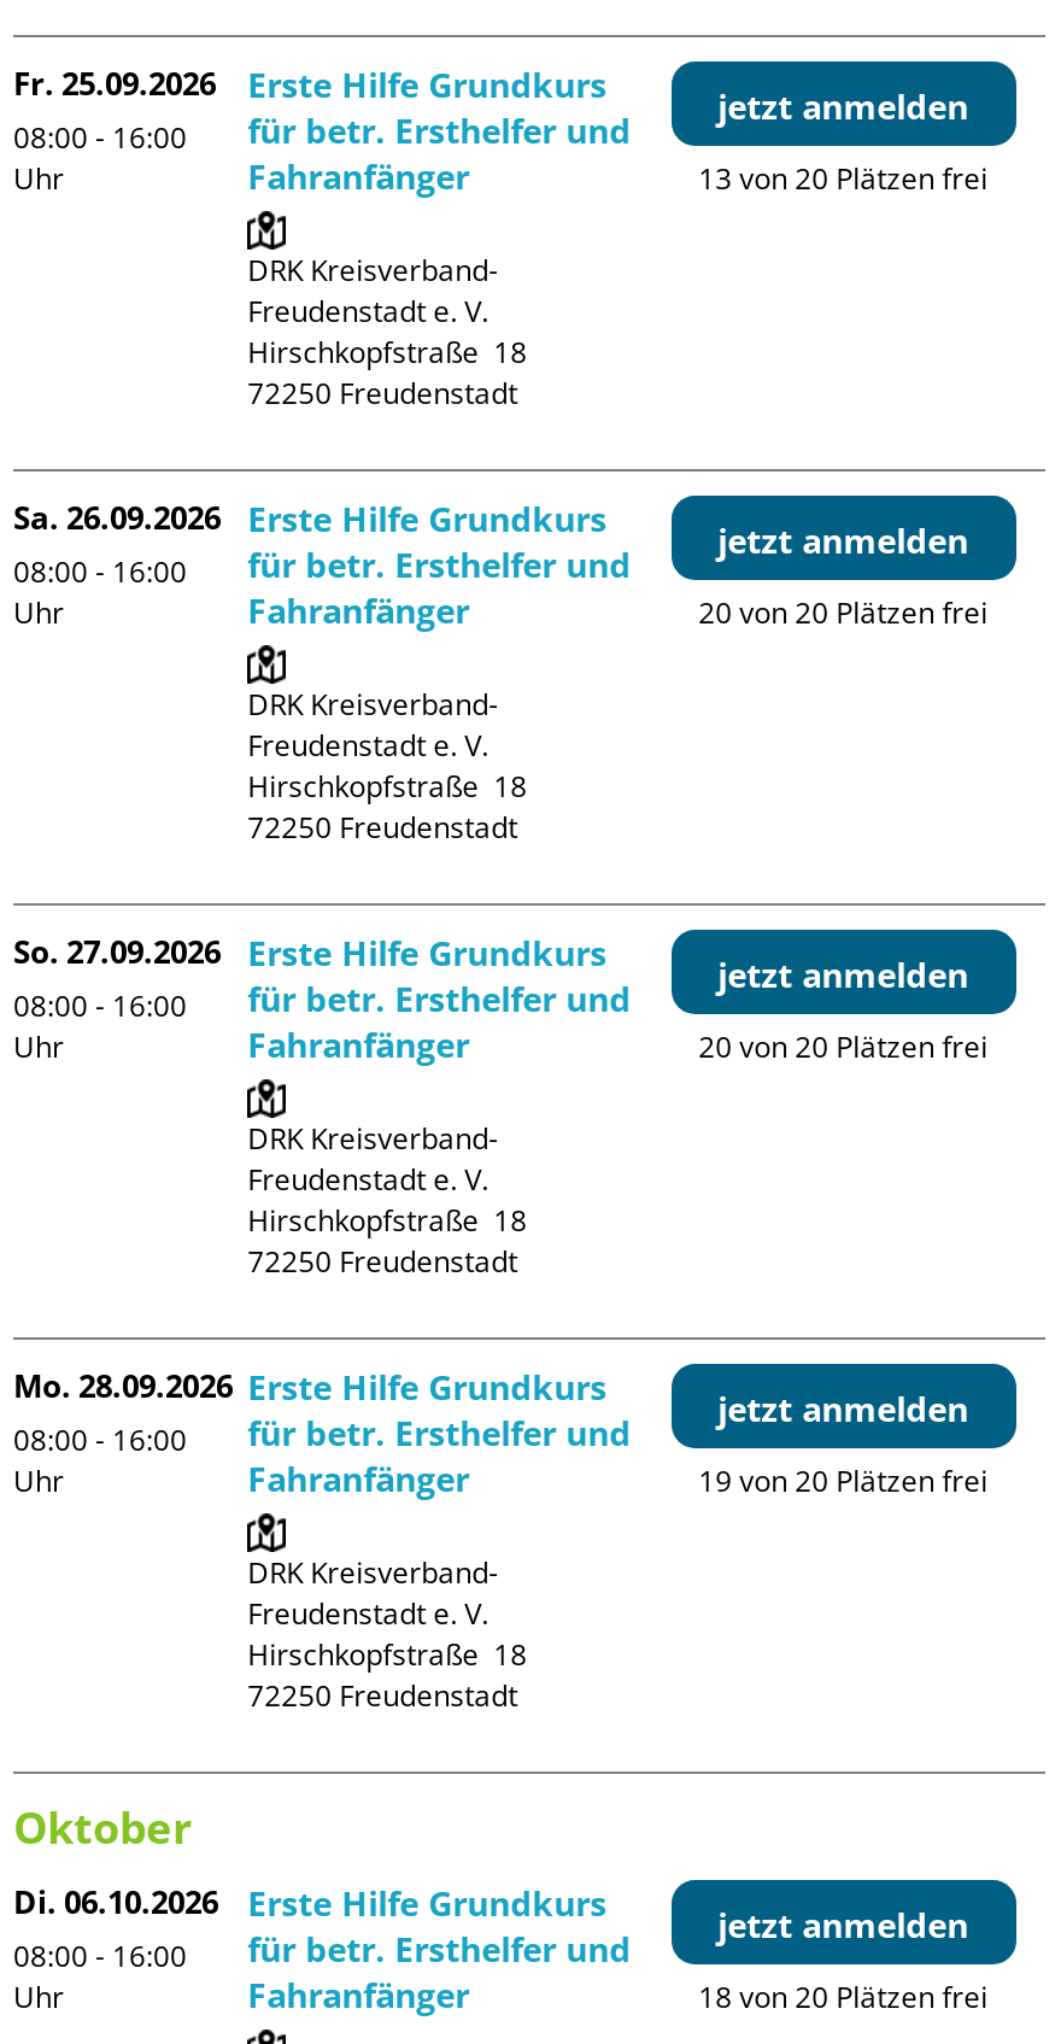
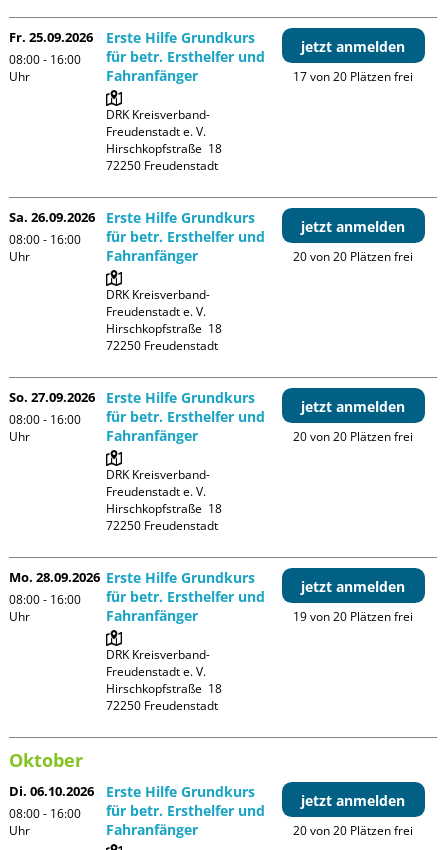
- 13 von 20 Plätzen frei
+ 17 von 20 Plätzen frei

- 18 von 20 Plätzen frei
+ 20 von 20 Plätzen frei
